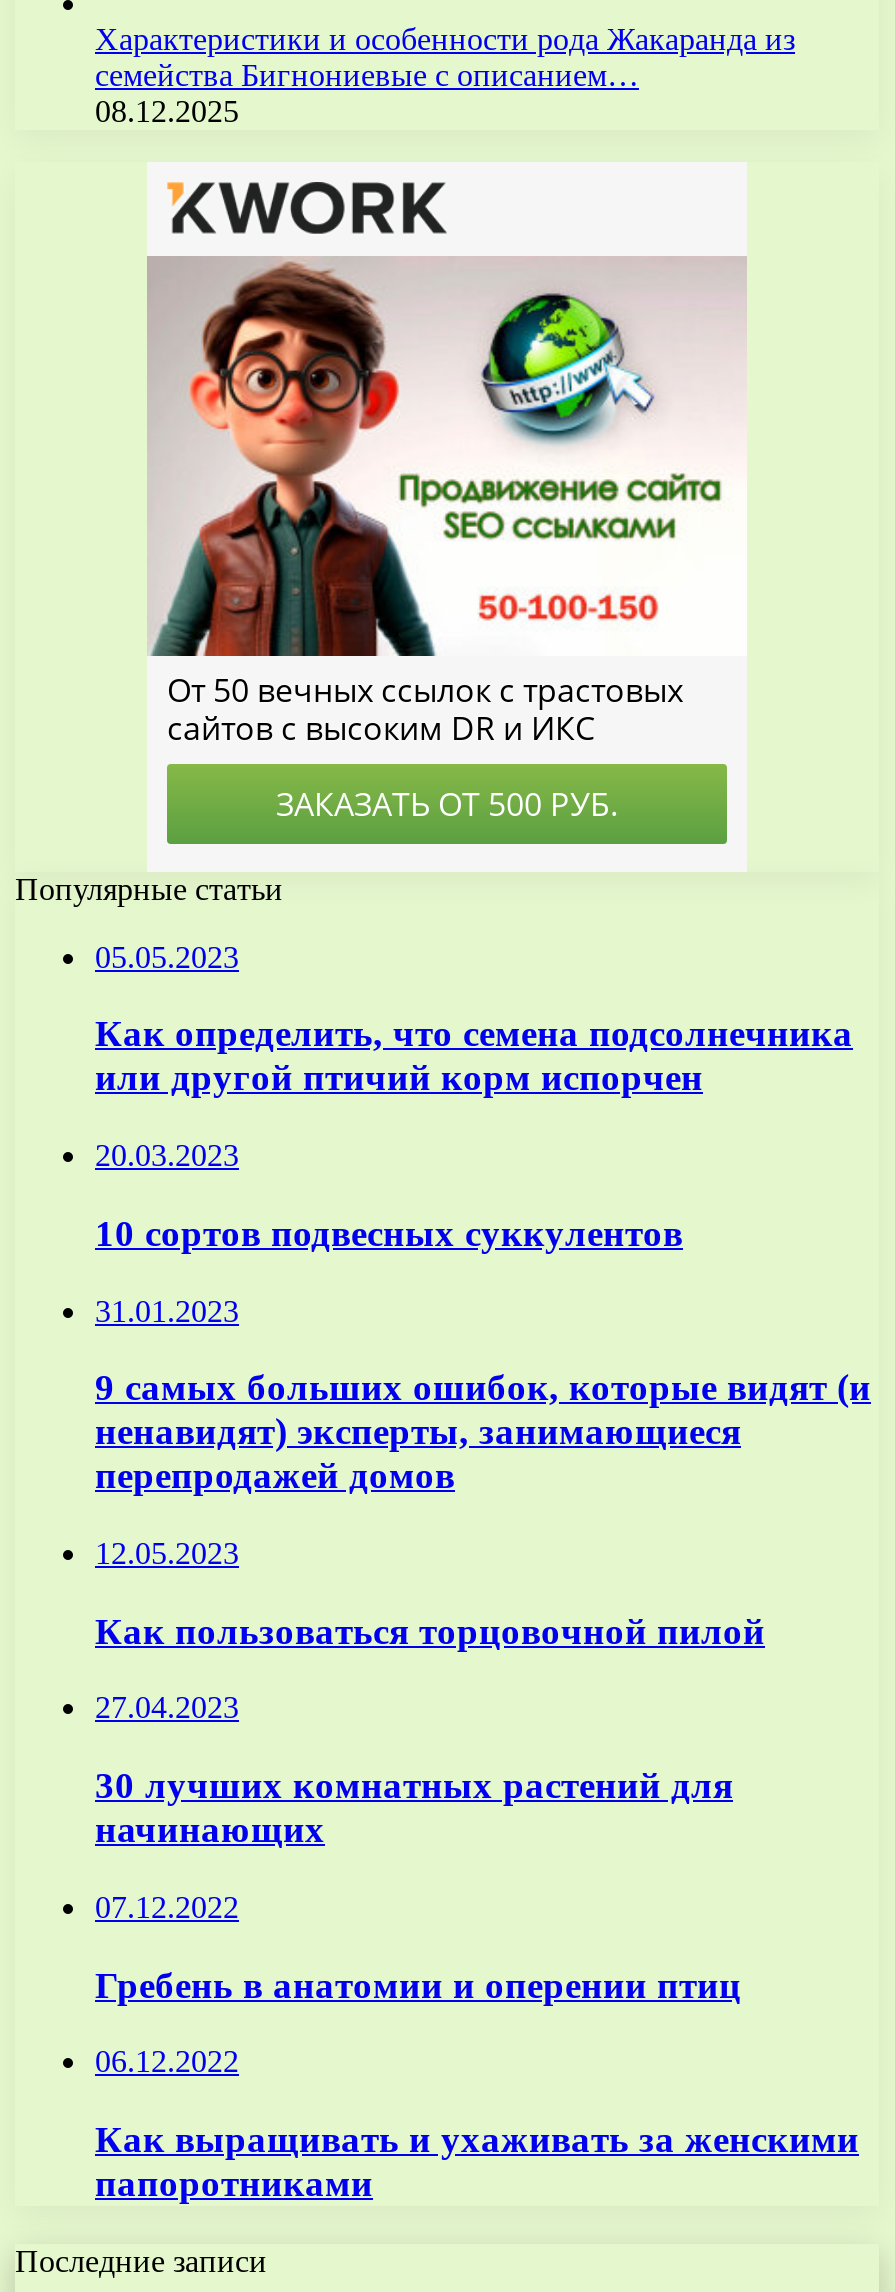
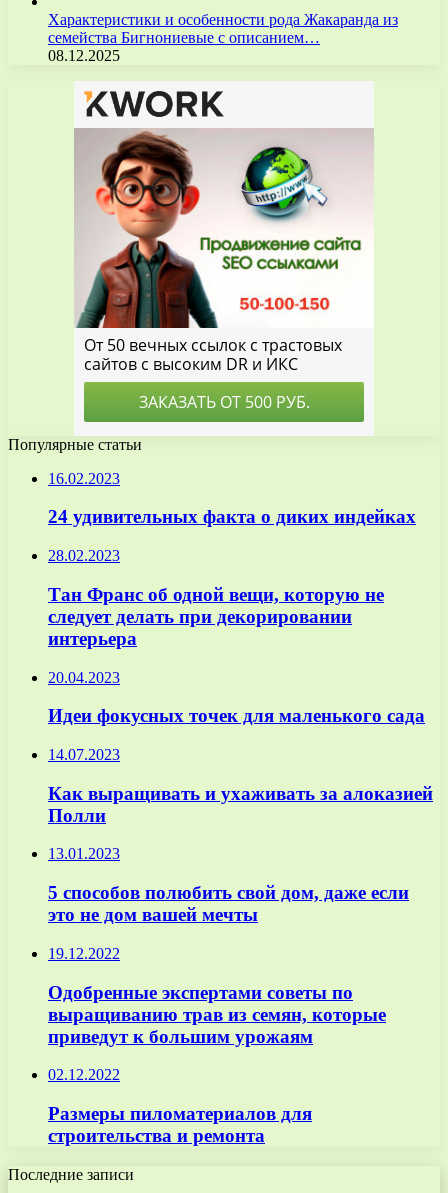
- 05.05.2023
+ 16.02.2023

- Как определить, что семена подсолнечника
- или другой птичий корм испорчен
+ 24 удивительных факта о диких индейках

- 20.03.2023
+ 28.02.2023

- 10 сортов подвесных суккулентов
+ Тан Франс об одной вещи, которую не
+ следует делать при декорировании
+ интерьера

- 31.01.2023
+ 20.04.2023

- 9 самых больших ошибок, которые видят (и
- ненавидят) эксперты, занимающиеся
- перепродажей домов
+ Идеи фокусных точек для маленького сада

- 12.05.2023
+ 14.07.2023

- Как пользоваться торцовочной пилой
+ Как выращивать и ухаживать за алоказией
+ Полли

- 27.04.2023
+ 13.01.2023

- 30 лучших комнатных растений для
- начинающих
+ 5 способов полюбить свой дом, даже если
+ это не дом вашей мечты

- 07.12.2022
+ 19.12.2022

- Гребень в анатомии и оперении птиц
+ Одобренные экспертами советы по
+ выращиванию трав из семян, которые
+ приведут к большим урожаям

- 06.12.2022
+ 02.12.2022

- Как выращивать и ухаживать за женскими
- папоротниками
+ Размеры пиломатериалов для
+ строительства и ремонта
